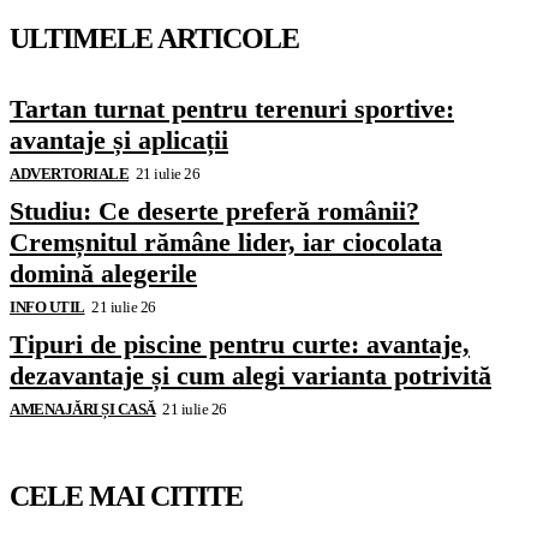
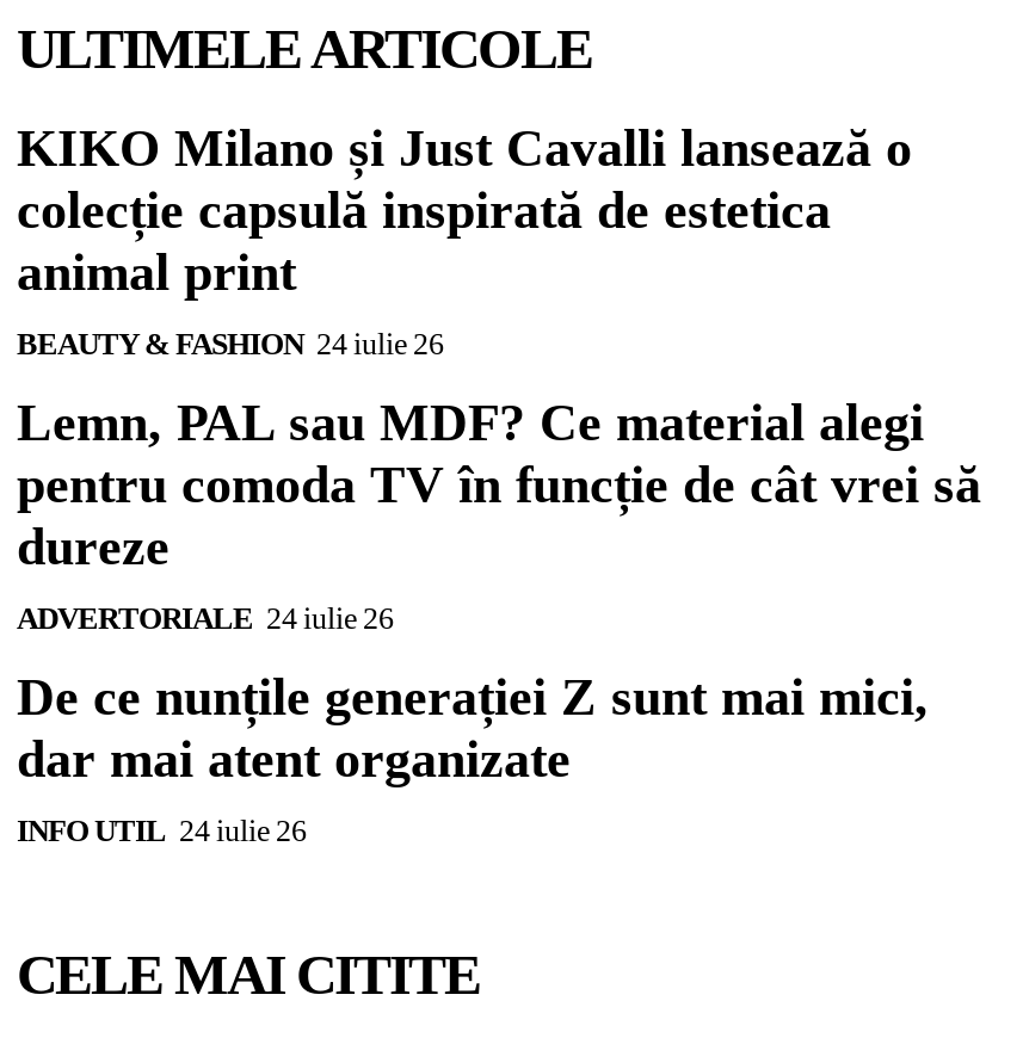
- Tartan turnat pentru terenuri sportive:
- avantaje și aplicații
- ADVERTORIALE 21 iulie 26
- Studiu: Ce deserte preferă românii?
- Cremșnitul rămâne lider, iar ciocolata
- domină alegerile
- INFO UTIL 21 iulie 26
- Tipuri de piscine pentru curte: avantaje,
- dezavantaje și cum alegi varianta potrivită
- AMENAJĂRI ȘI CASĂ 21 iulie 26
+ KIKO Milano și Just Cavalli lansează o
+ colecție capsulă inspirată de estetica
+ animal print
+ BEAUTY & FASHION 24 iulie 26
+ Lemn, PAL sau MDF? Ce material alegi
+ pentru comoda TV în funcție de cât vrei să
+ dureze
+ ADVERTORIALE 24 iulie 26
+ De ce nunțile generației Z sunt mai mici,
+ dar mai atent organizate
+ INFO UTIL 24 iulie 26
